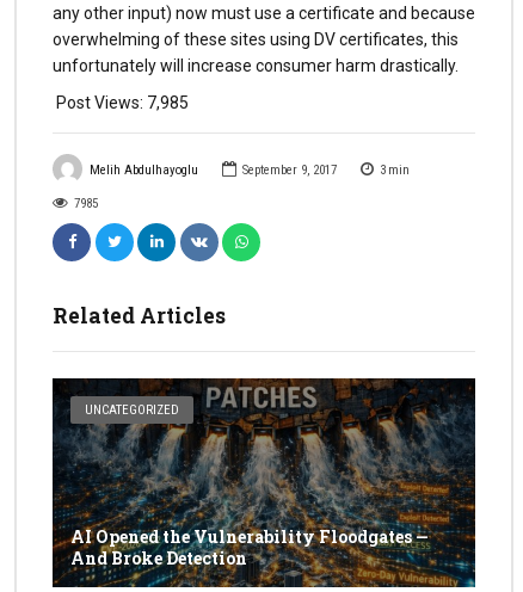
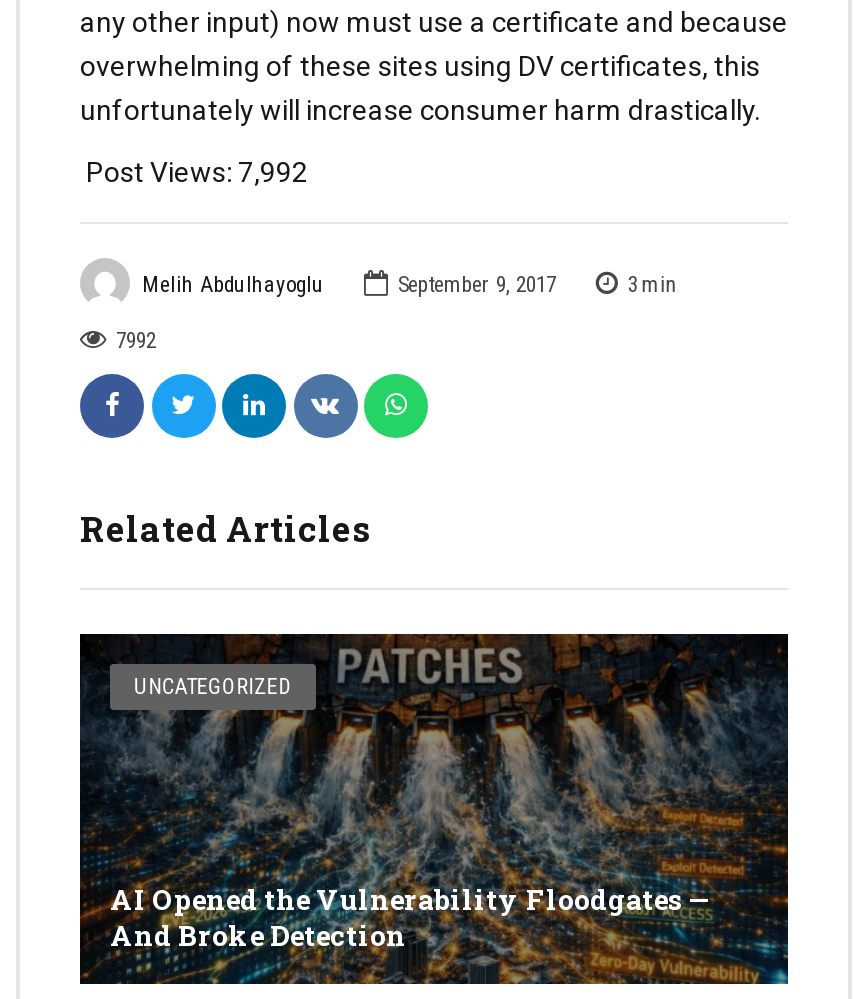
- Post Views: 7,985
+ Post Views: 7,992

- 7985
+ 7992
